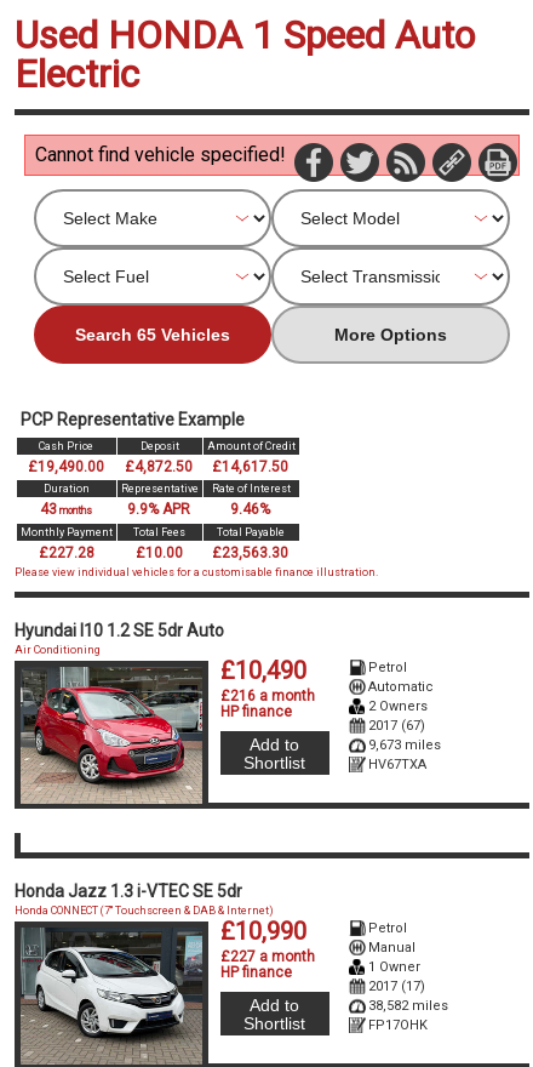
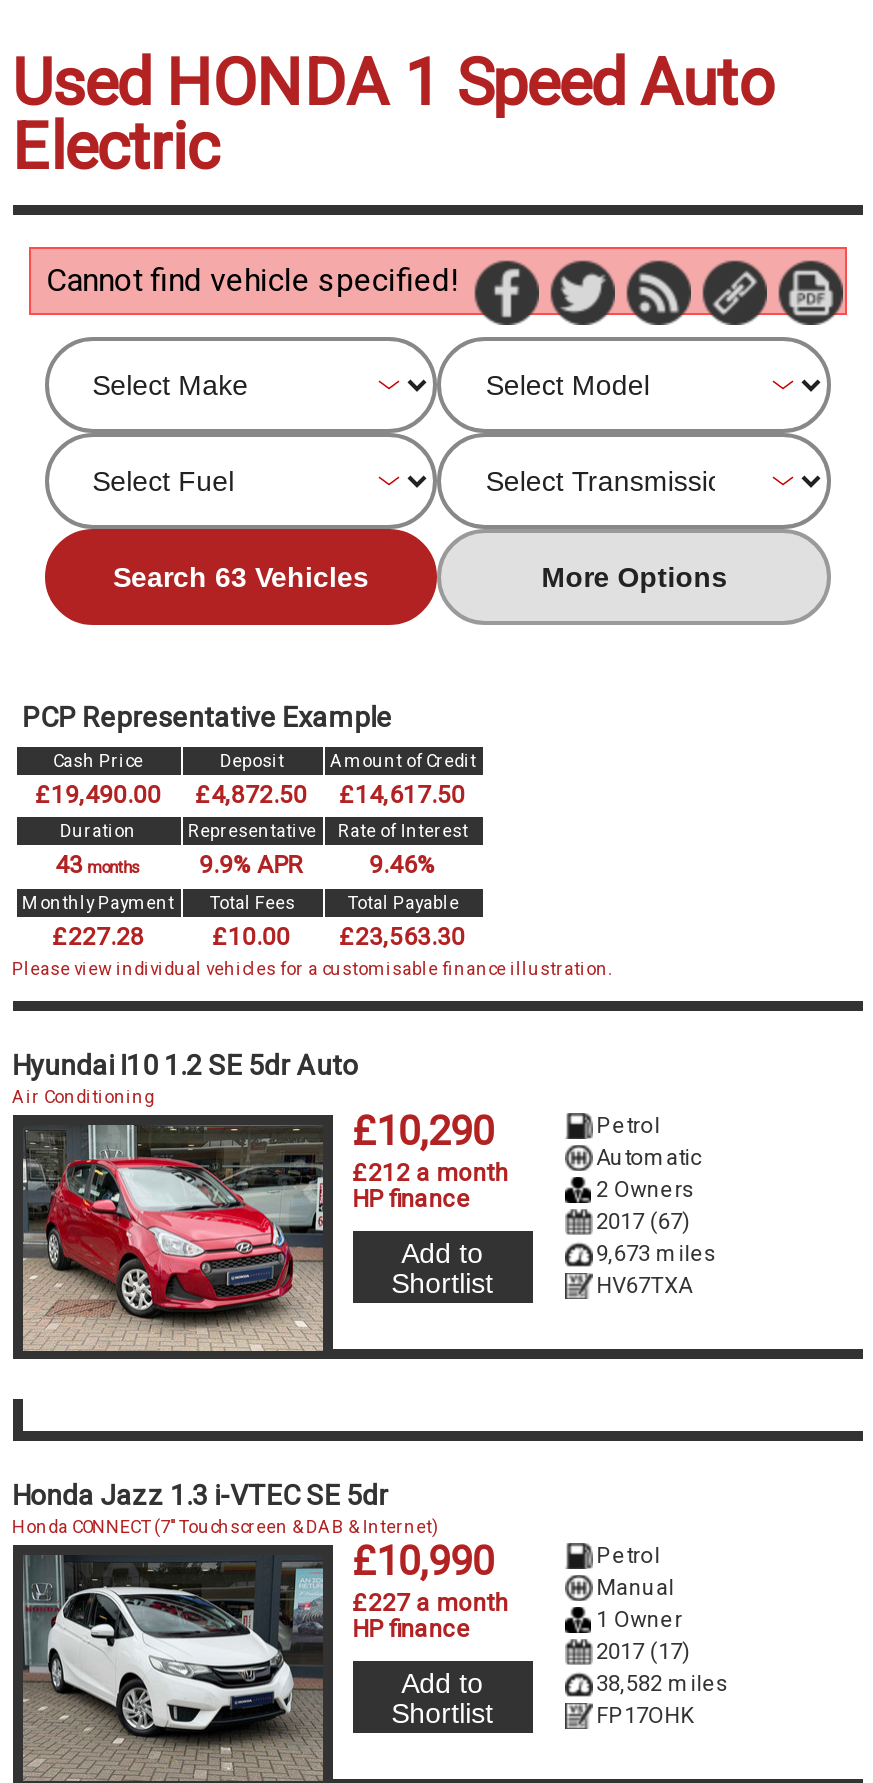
- Search 65 Vehicles
+ Search 63 Vehicles

- £10,490
+ £10,290

- £216 a month
+ £212 a month
